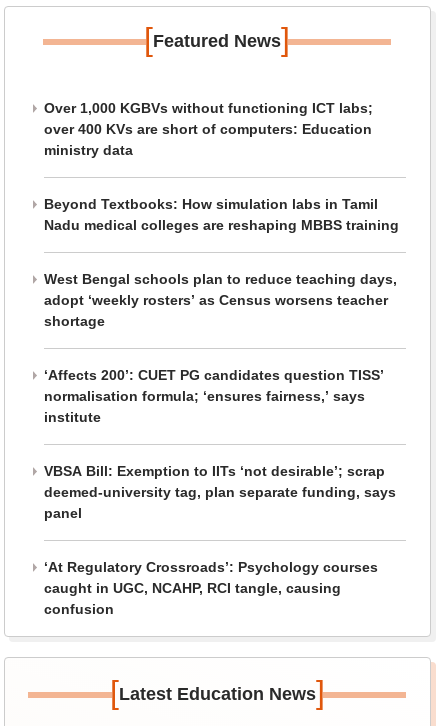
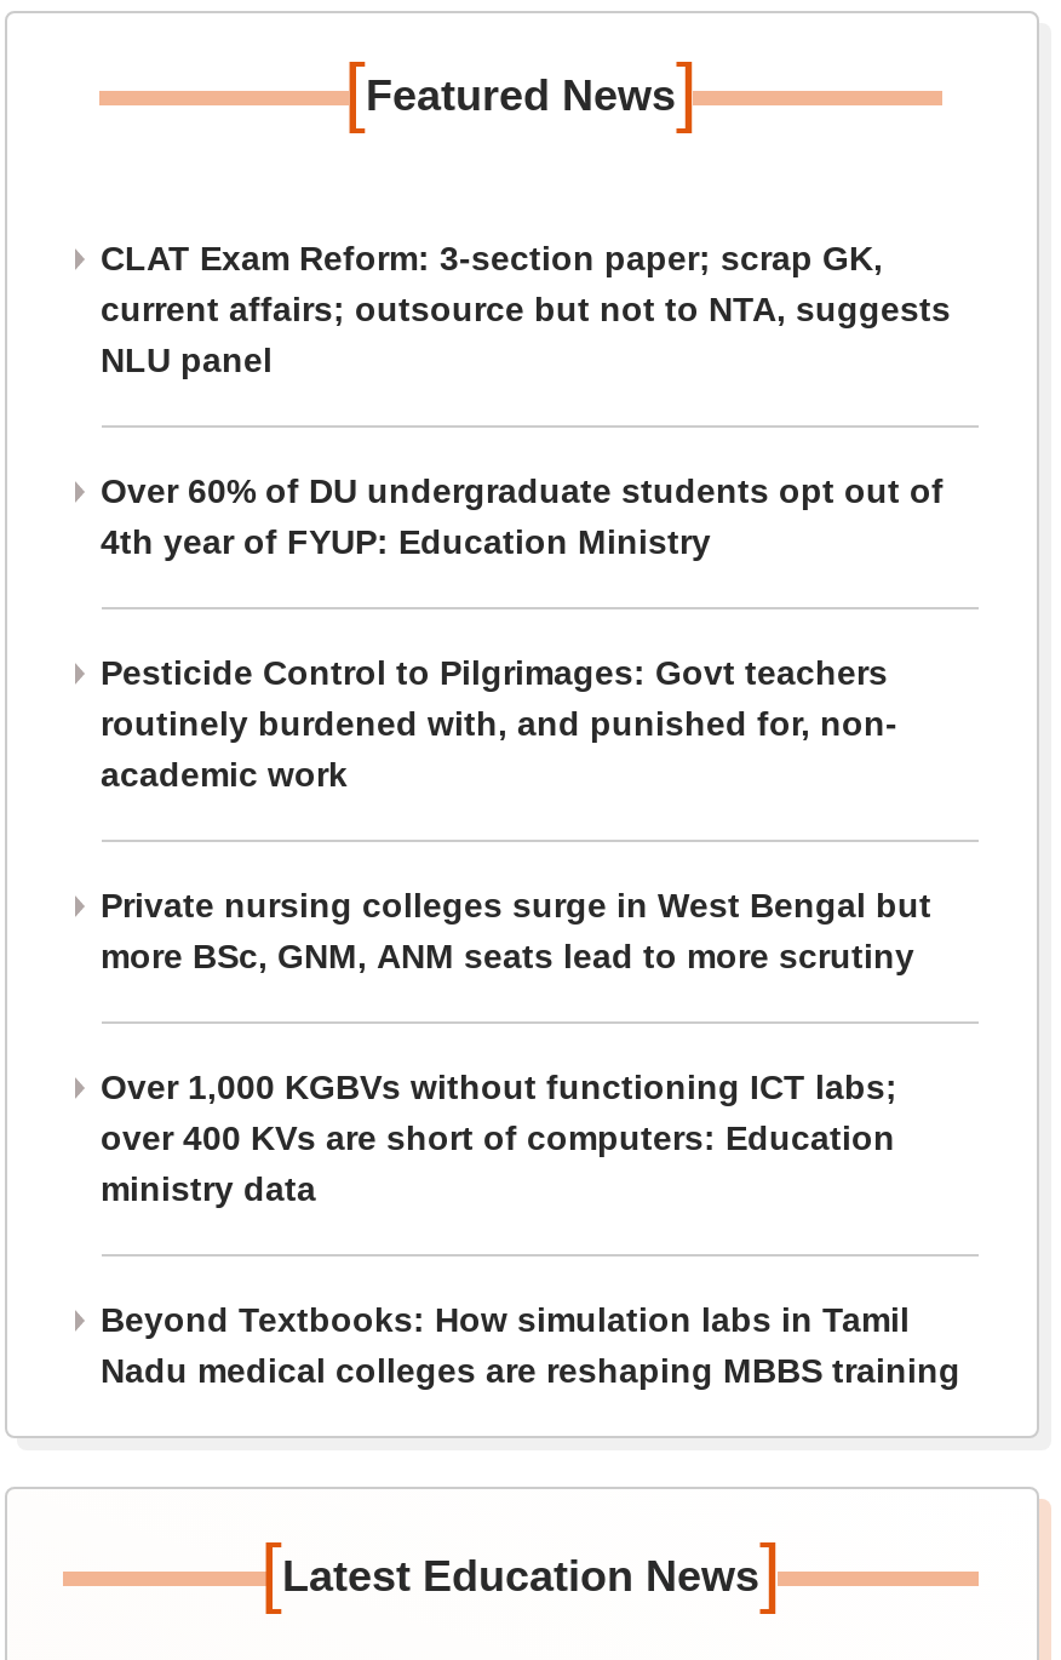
+ CLAT Exam Reform: 3-section paper; scrap GK,
+ current affairs; outsource but not to NTA, suggests
+ NLU panel
+ Over 60% of DU undergraduate students opt out of
+ 4th year of FYUP: Education Ministry
+ Pesticide Control to Pilgrimages: Govt teachers
+ routinely burdened with, and punished for, non-
+ academic work
+ Private nursing colleges surge in West Bengal but
+ more BSc, GNM, ANM seats lead to more scrutiny

moved down: Over 1,000 KGBVs without functioning ICT labs; | over 400 KVs are short of computers: Education | ministry data | Beyond Textbooks: How simulation labs in Tamil | Nadu medical colleges are reshaping MBBS training

- West Bengal schools plan to reduce teaching days,
- adopt ‘weekly rosters’ as Census worsens teacher
- shortage
- ‘Affects 200’: CUET PG candidates question TISS’
- normalisation formula; ‘ensures fairness,’ says
- institute
- VBSA Bill: Exemption to IITs ‘not desirable’; scrap
- deemed-university tag, plan separate funding, says
- panel
- ‘At Regulatory Crossroads’: Psychology courses
- caught in UGC, NCAHP, RCI tangle, causing
- confusion
